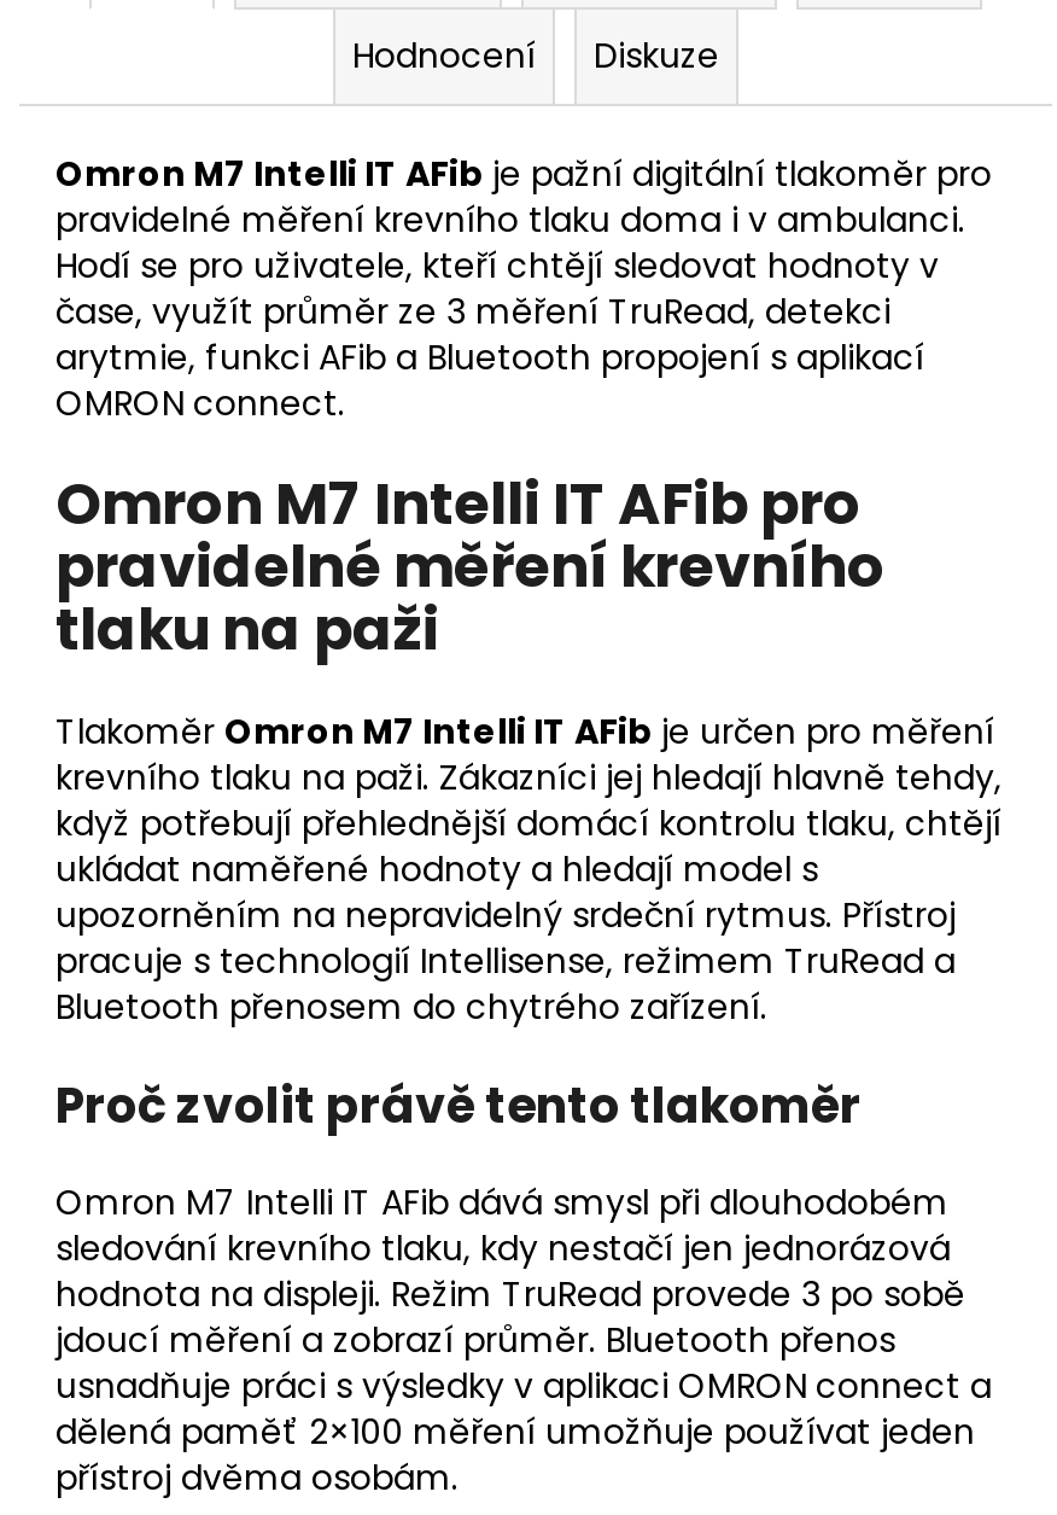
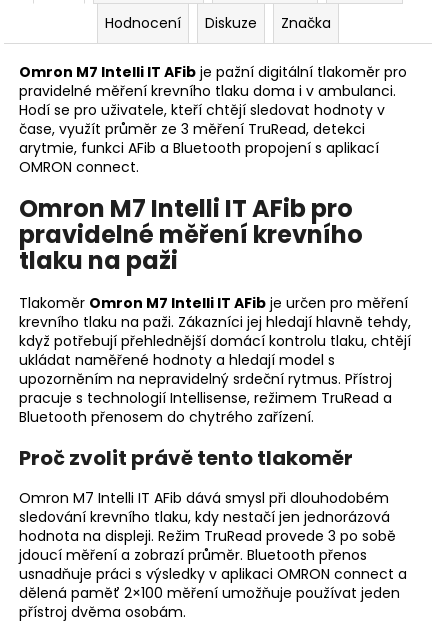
+ Značka
